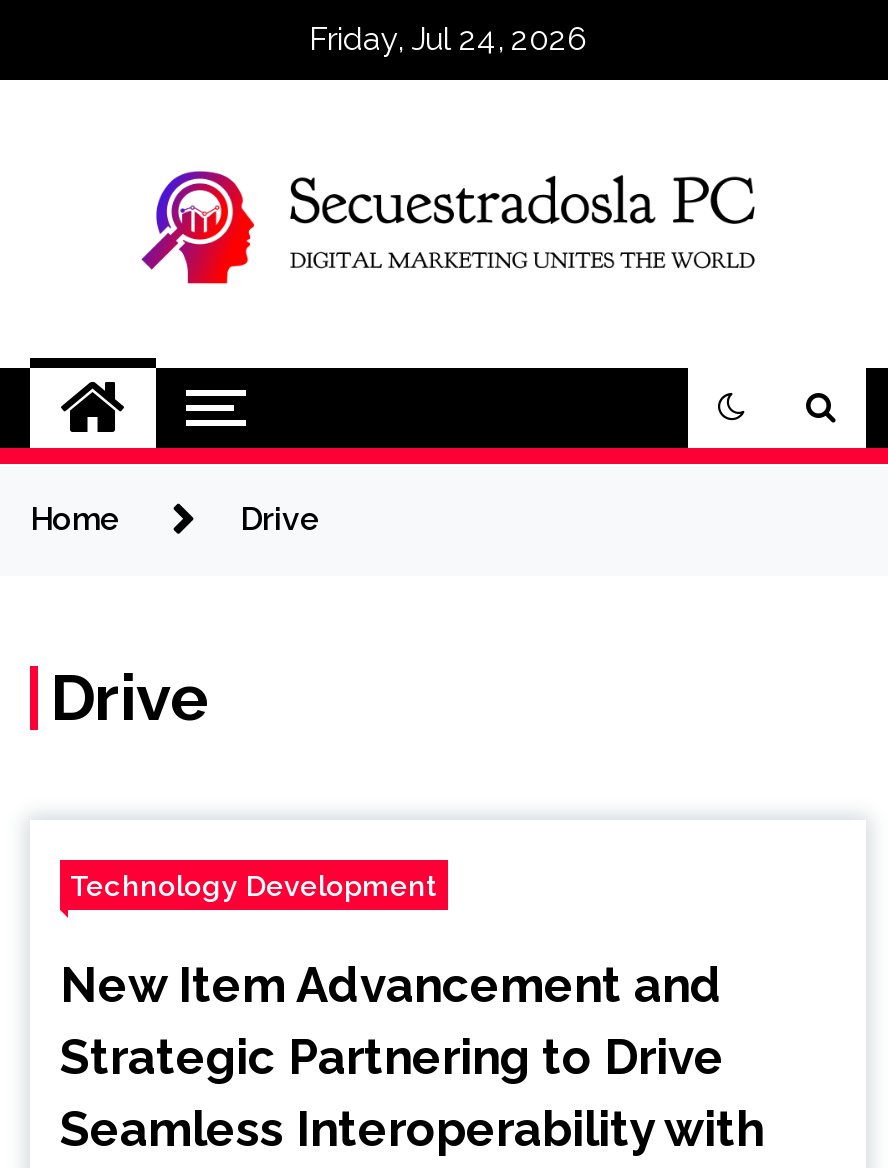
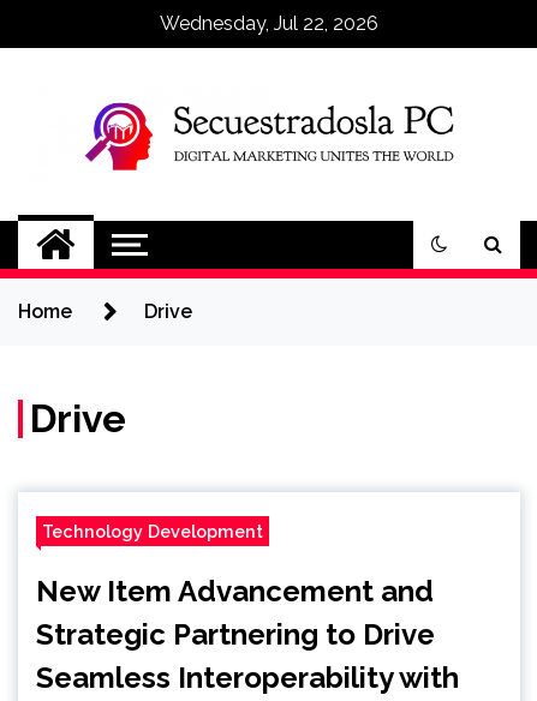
- Friday, Jul 24, 2026
+ Wednesday, Jul 22, 2026
